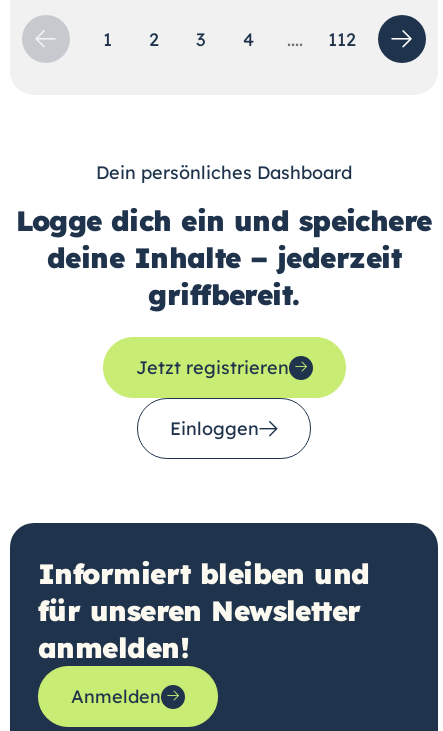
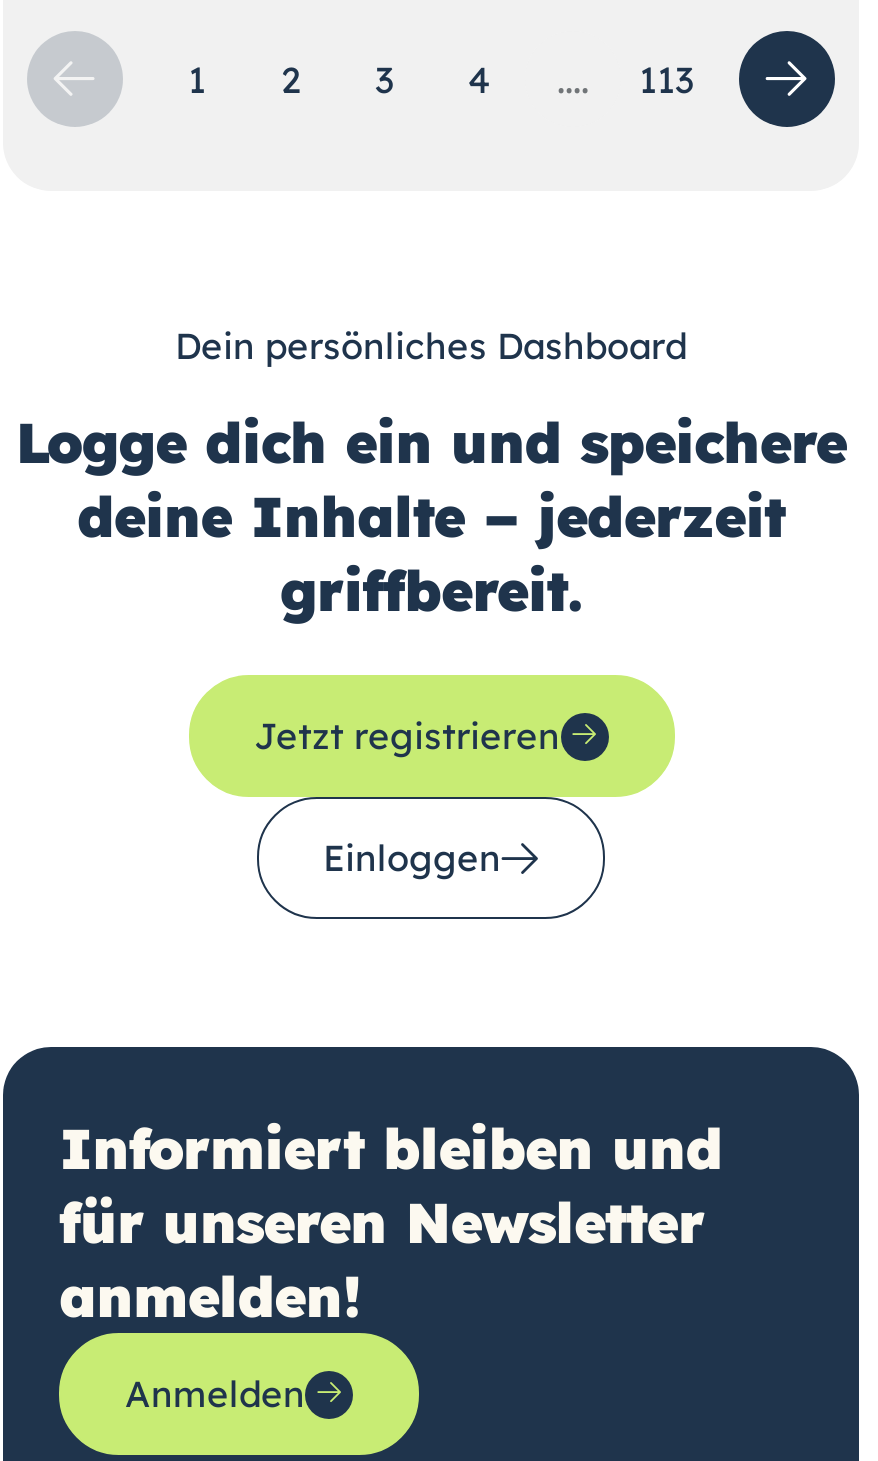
- 112
+ 113
